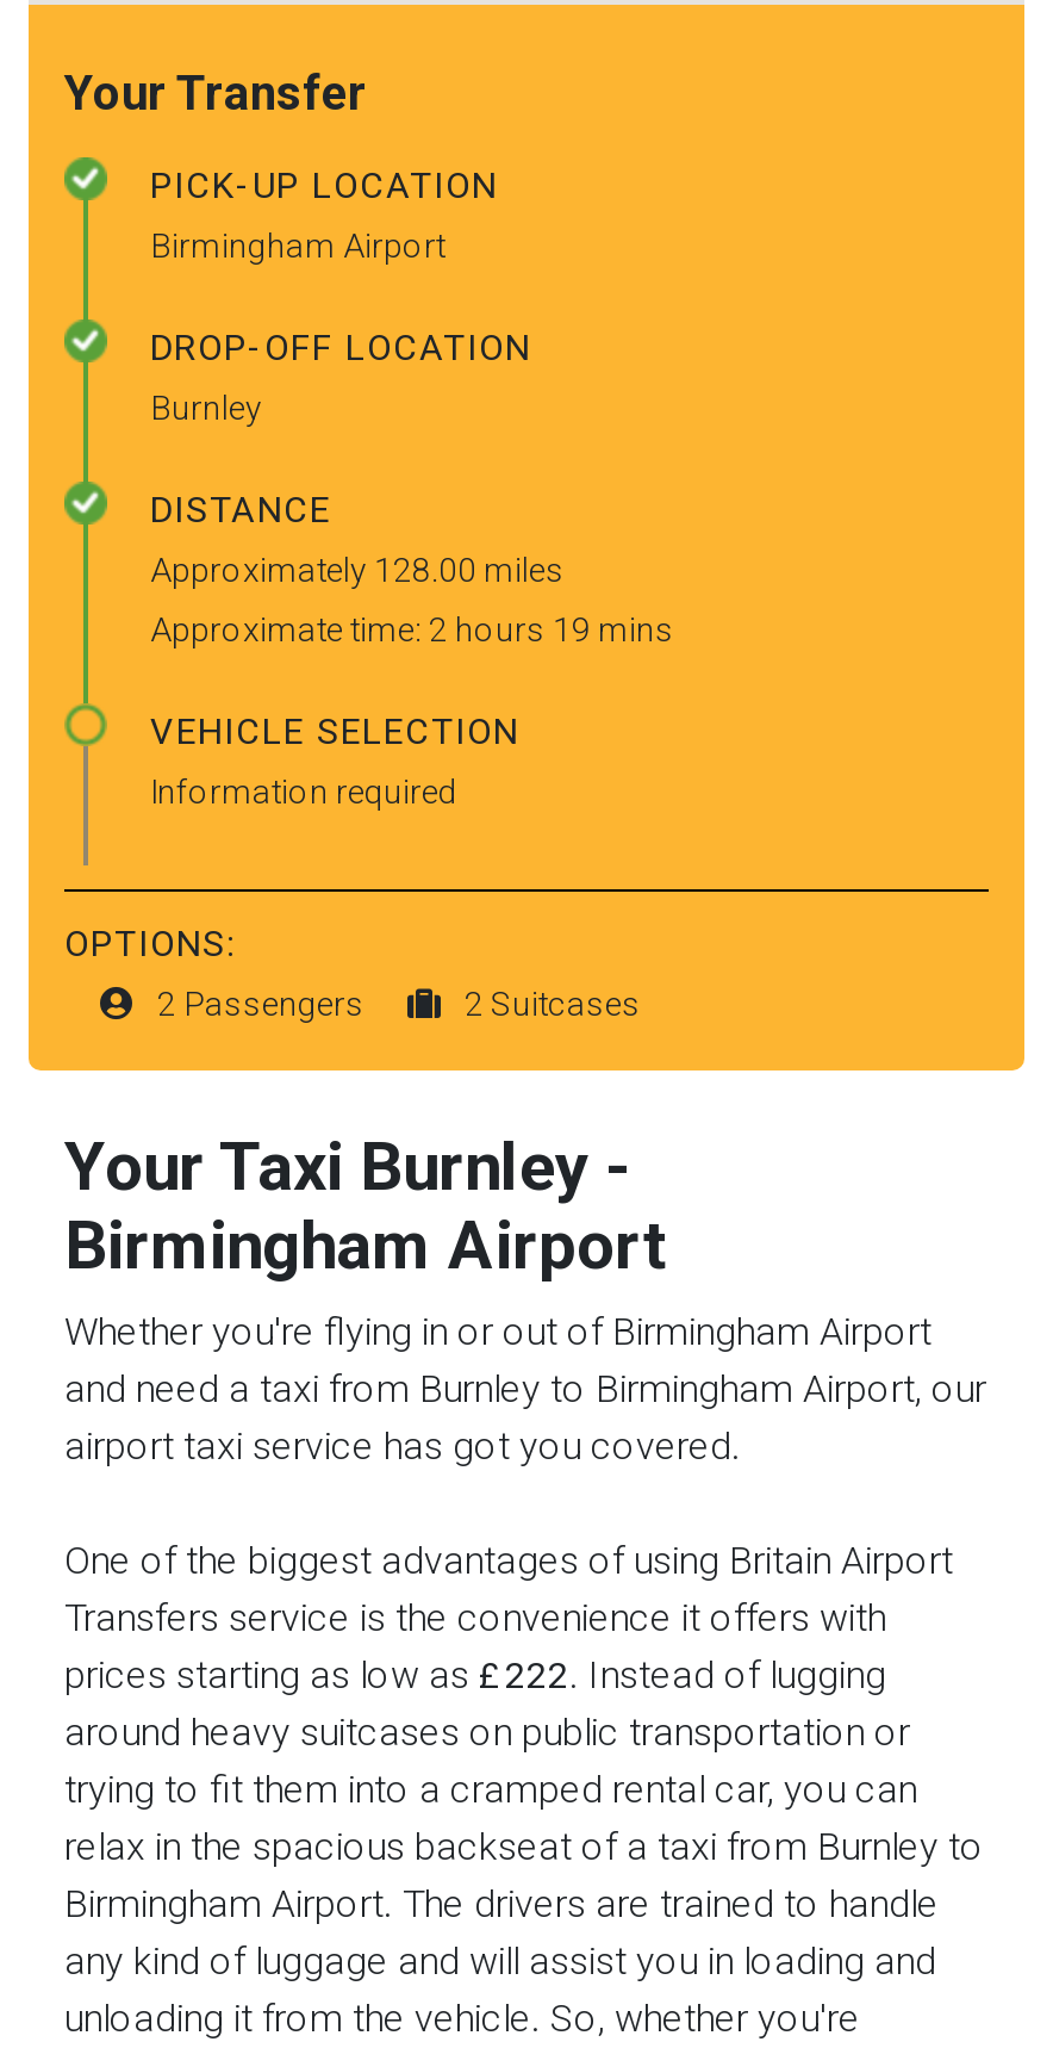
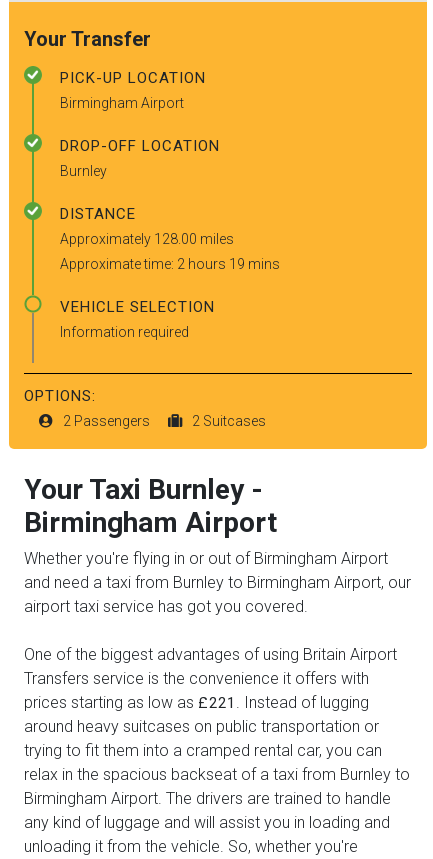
- prices starting as low as £222. Instead of lugging
+ prices starting as low as £221. Instead of lugging
